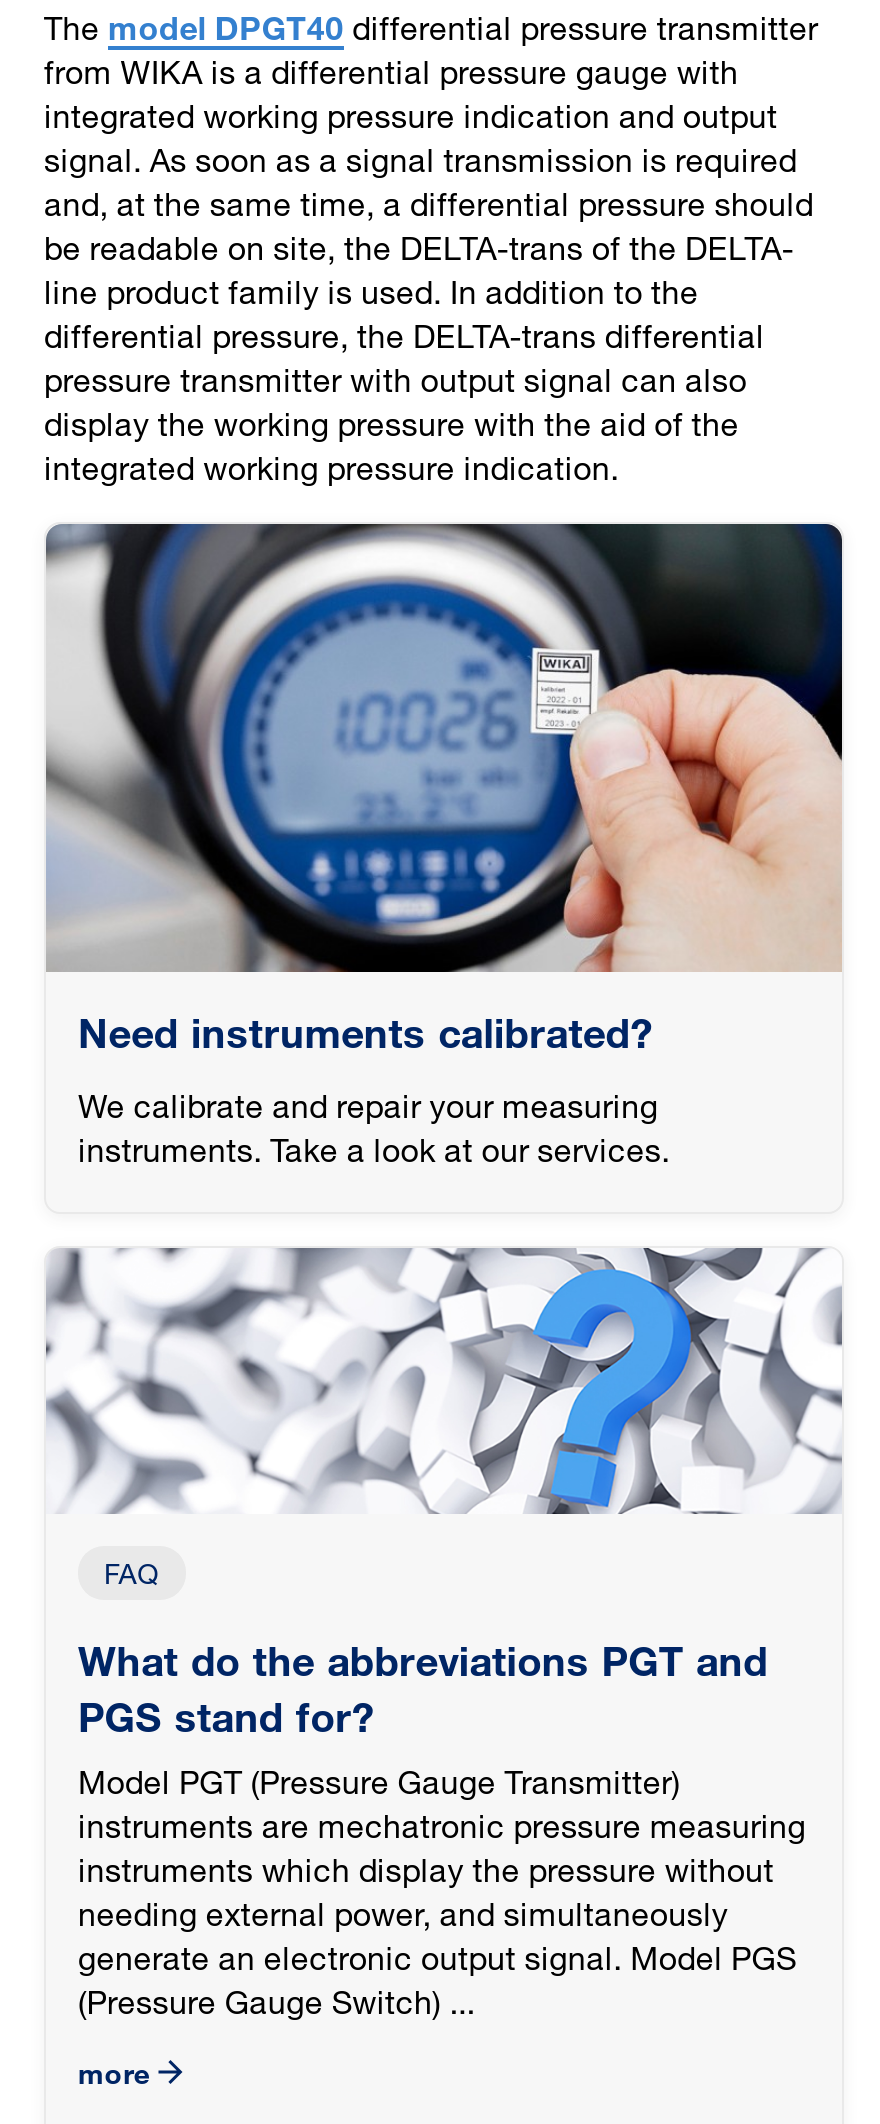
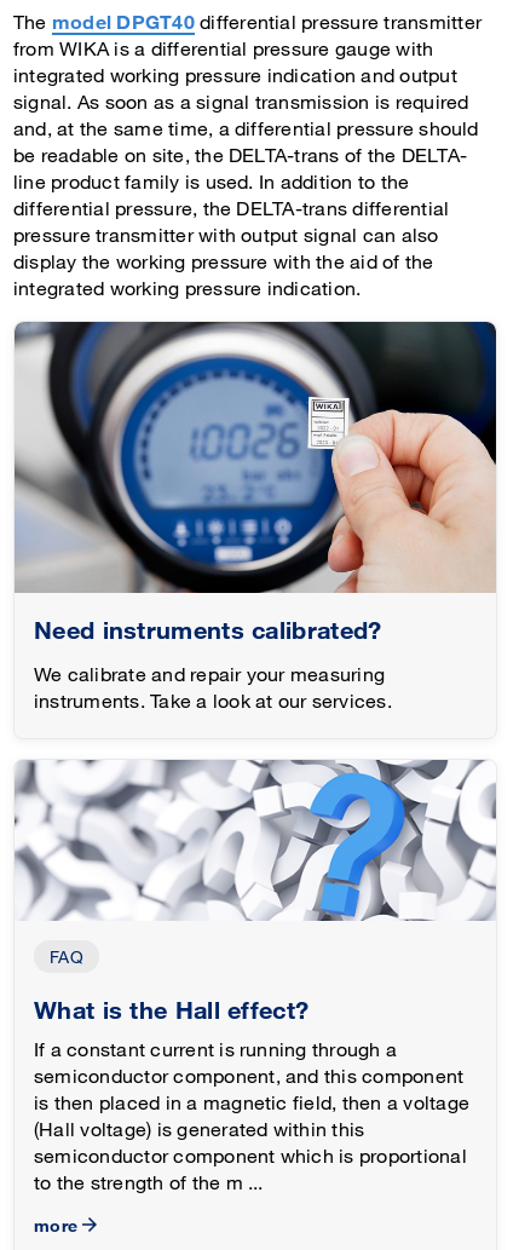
- What do the abbreviations PGT and
- PGS stand for?
+ What is the Hall effect?

- Model PGT (Pressure Gauge Transmitter)
- instruments are mechatronic pressure measuring
- instruments which display the pressure without
- needing external power, and simultaneously
- generate an electronic output signal. Model PGS
- (Pressure Gauge Switch) ...
+ If a constant current is running through a
+ semiconductor component, and this component
+ is then placed in a magnetic field, then a voltage
+ (Hall voltage) is generated within this
+ semiconductor component which is proportional
+ to the strength of the m ...
